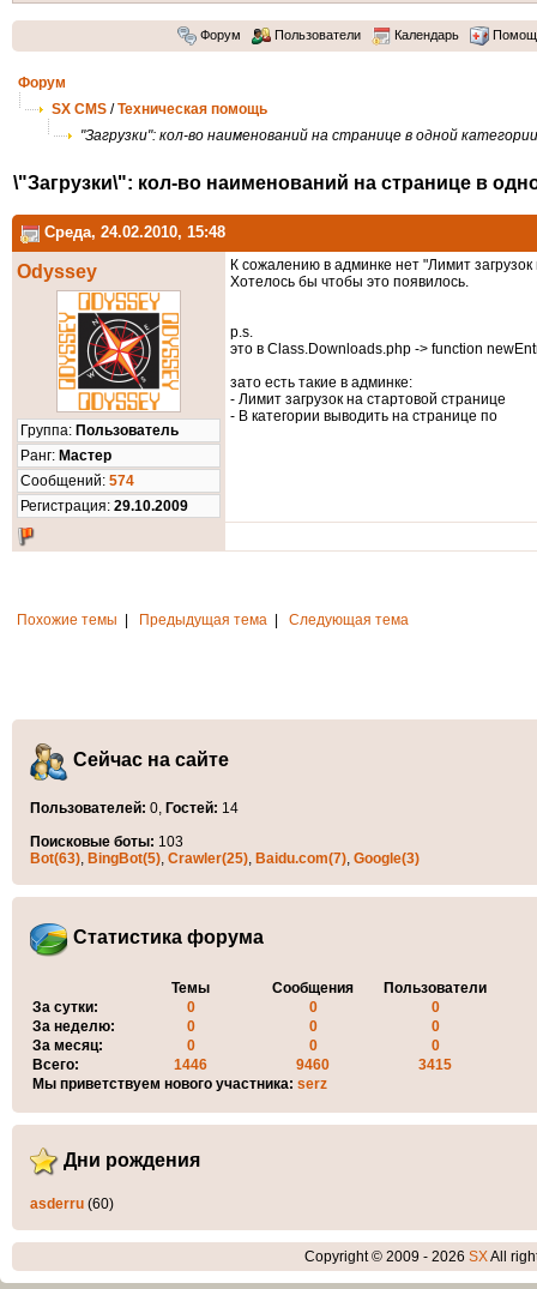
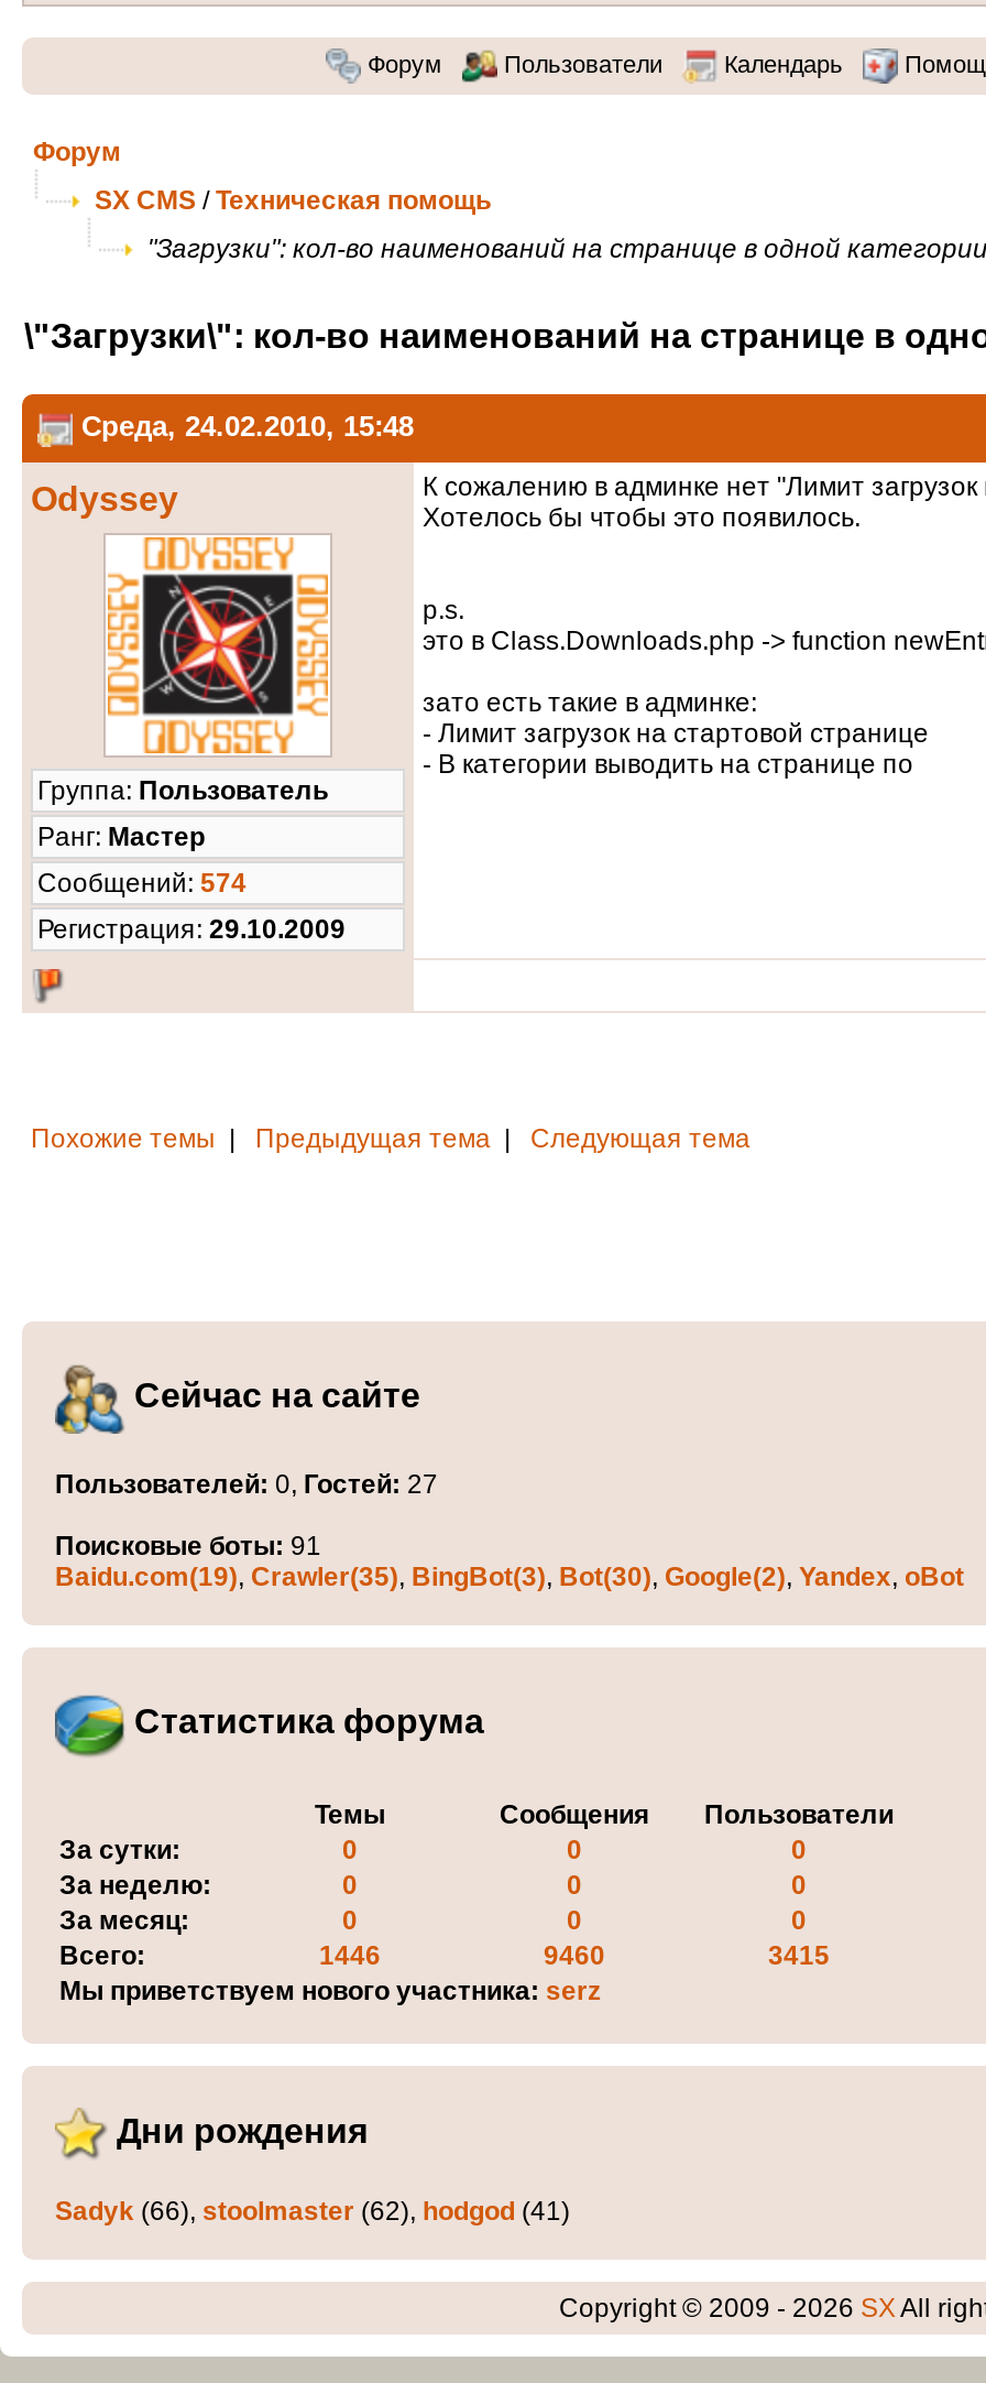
- Пользователей: 0, Гостей: 14
+ Пользователей: 0, Гостей: 27

- Поисковые боты: 103
- Bot(63), BingBot(5), Crawler(25), Baidu.com(7), Google(3)
+ Поисковые боты: 91
+ Baidu.com(19), Crawler(35), BingBot(3), Bot(30), Google(2), Yandex, oBot

- asderru (60)
+ Sadyk (66), stoolmaster (62), hodgod (41)
